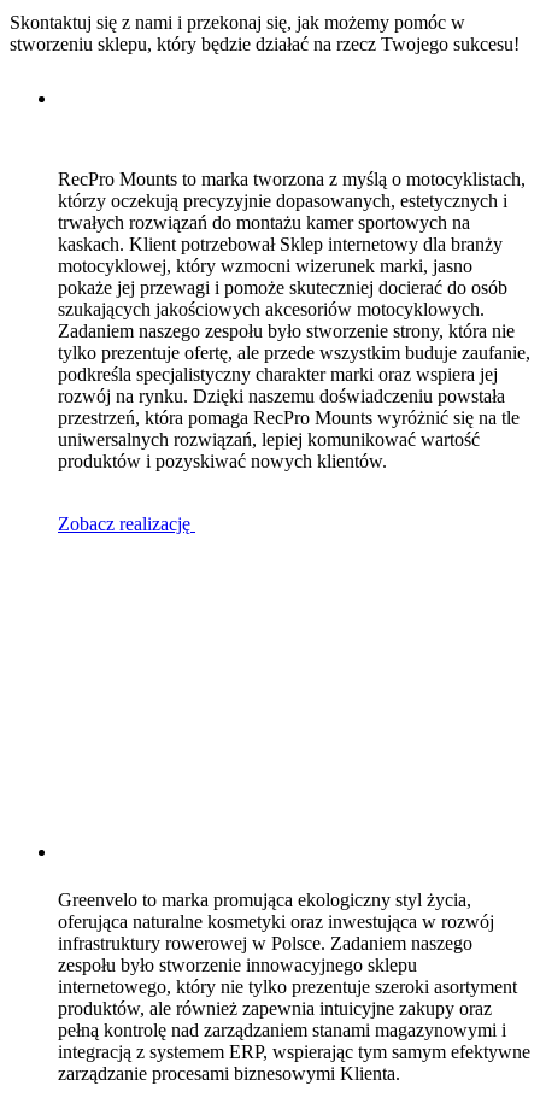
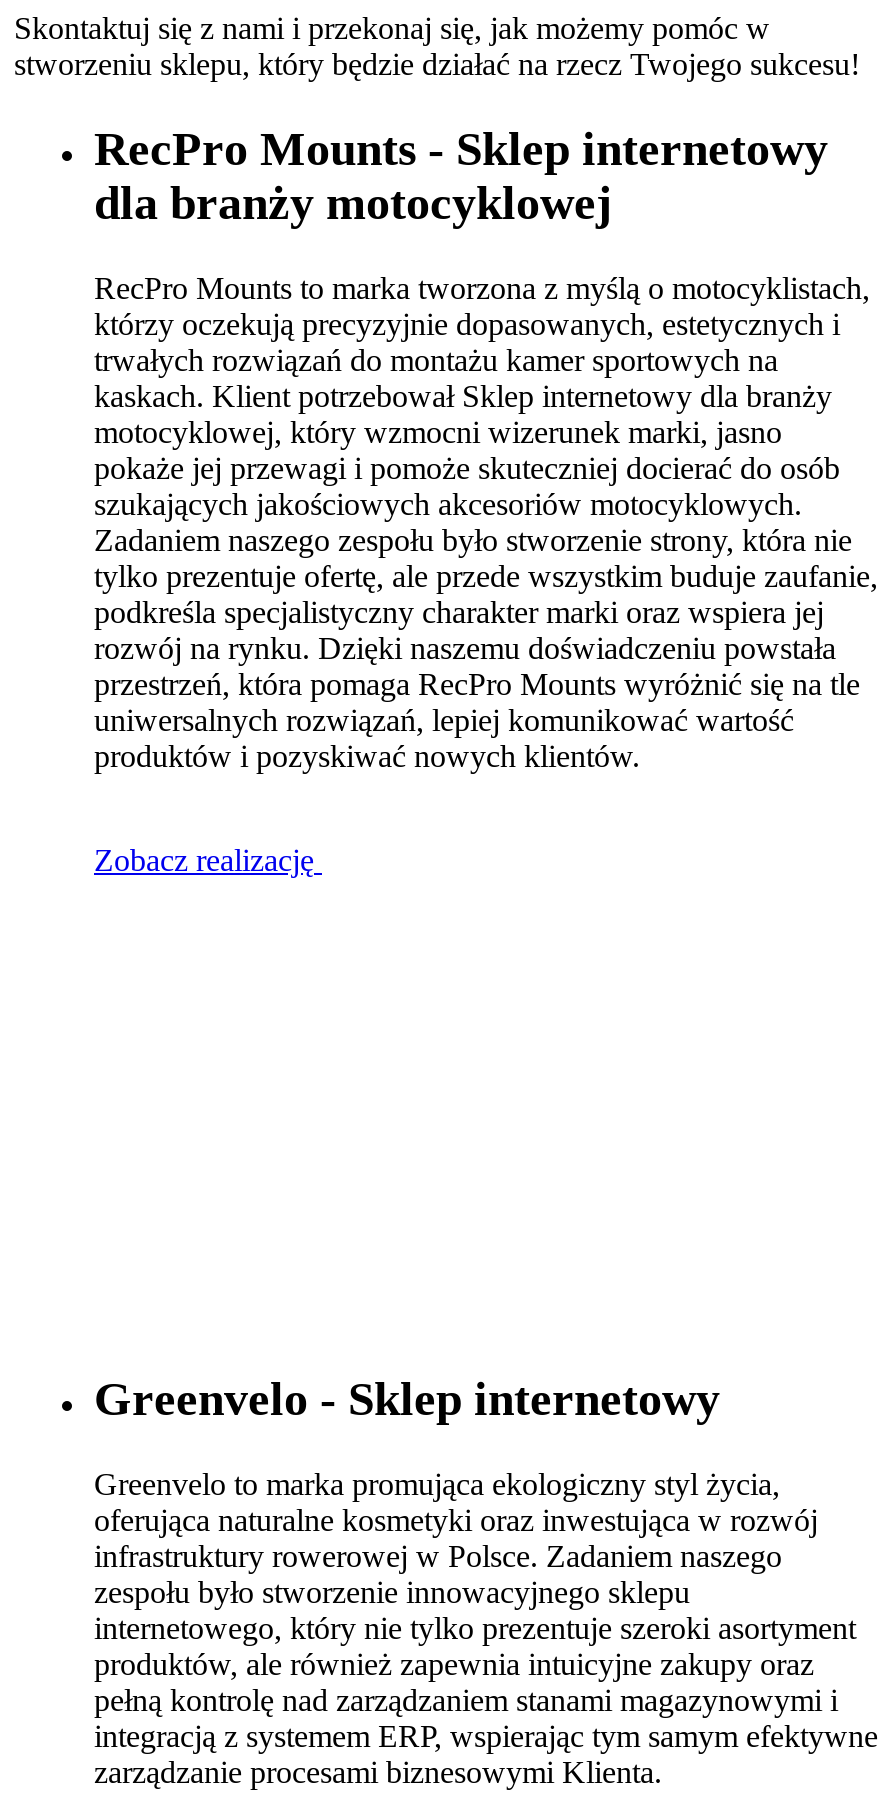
+ RecPro Mounts - Sklep internetowy
+ dla branży motocyklowej

+ Greenvelo - Sklep internetowy
